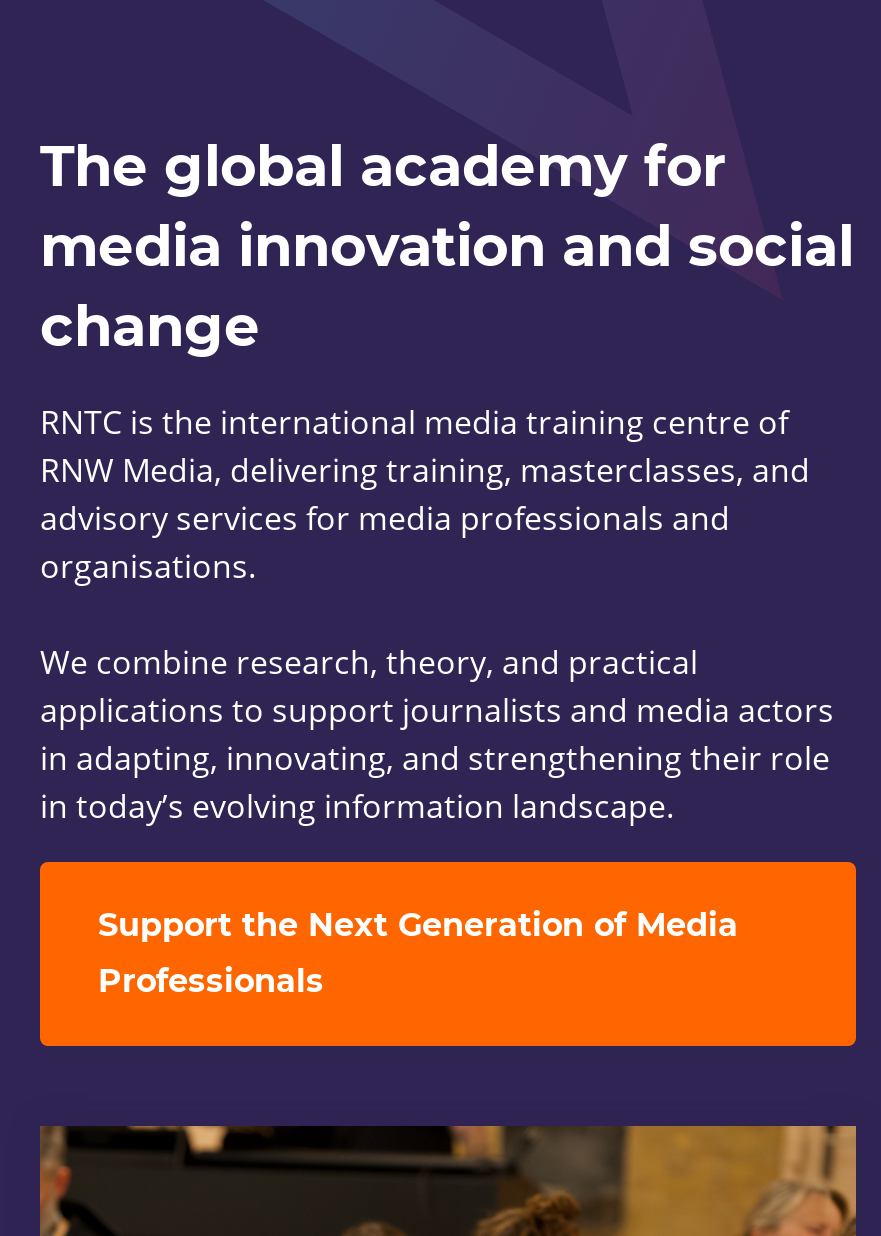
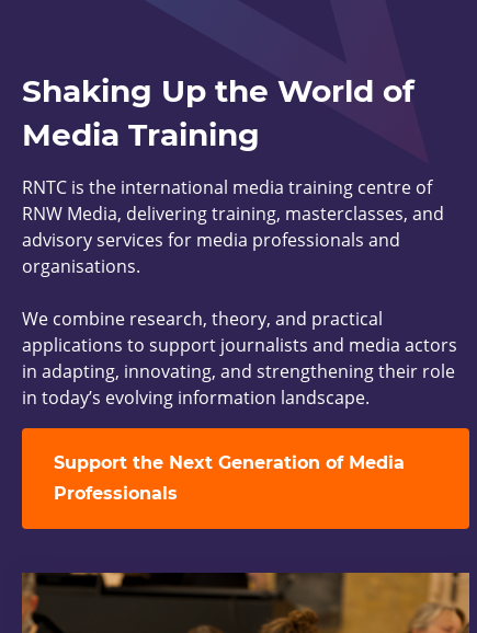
- The global academy for
- media innovation and social
- change
+ Shaking Up the World of
+ Media Training
